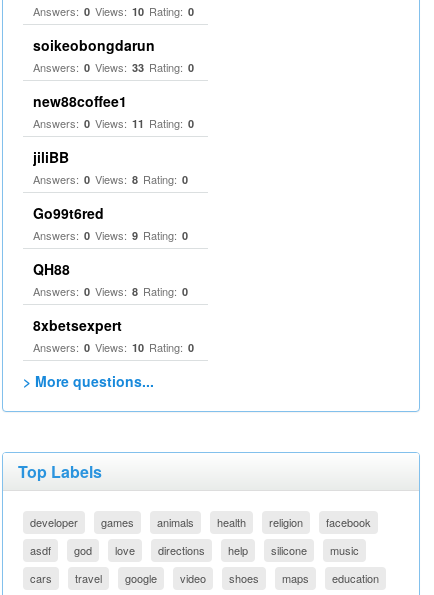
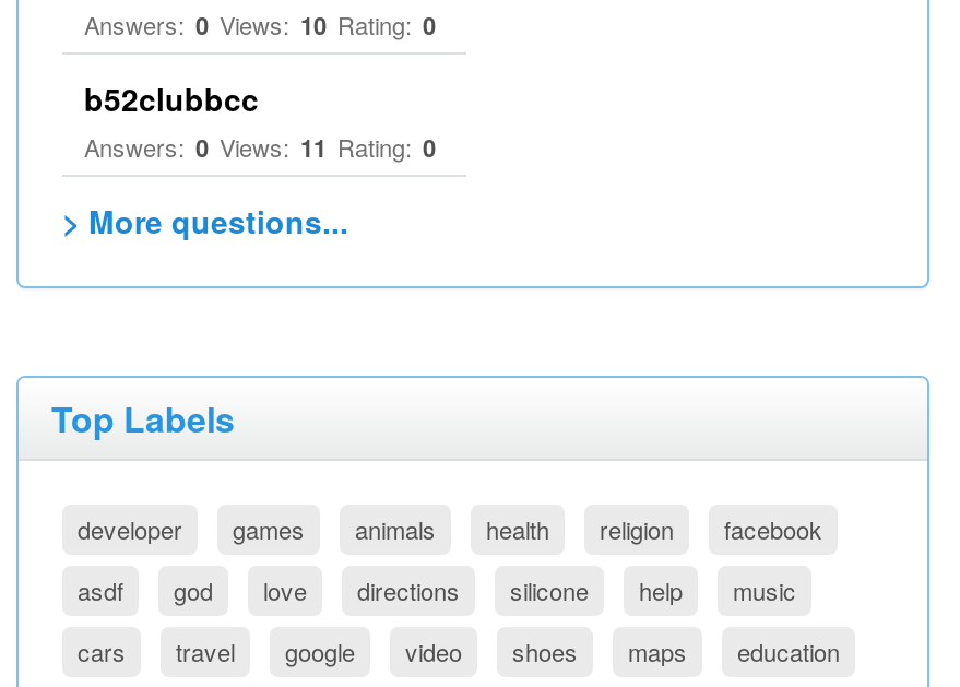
- soikeobongdarun
- Answers: 0 Views: 33 Rating: 0
- new88coffee1
+ b52clubbcc

- jiliBB
- Answers: 0 Views: 8 Rating: 0
- Go99t6red
- Answers: 0 Views: 9 Rating: 0
- QH88
- Answers: 0 Views: 8 Rating: 0
- 8xbetsexpert
- Answers: 0 Views: 10 Rating: 0

moved up: silicone
